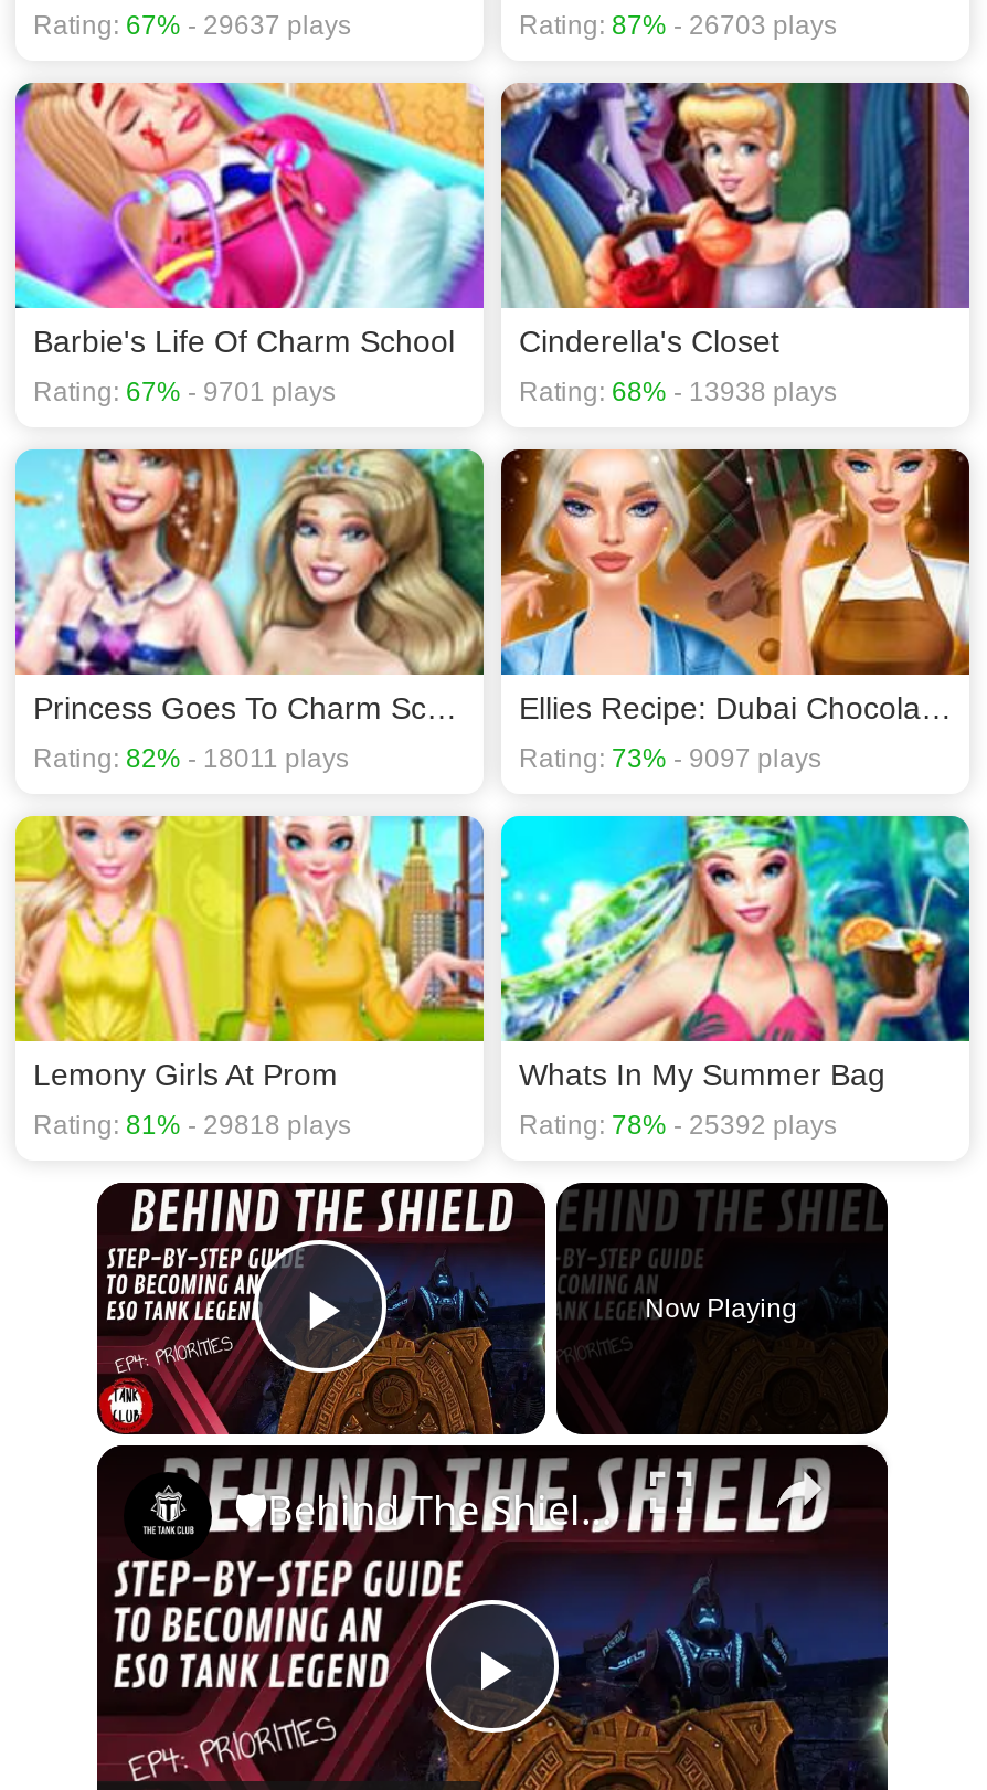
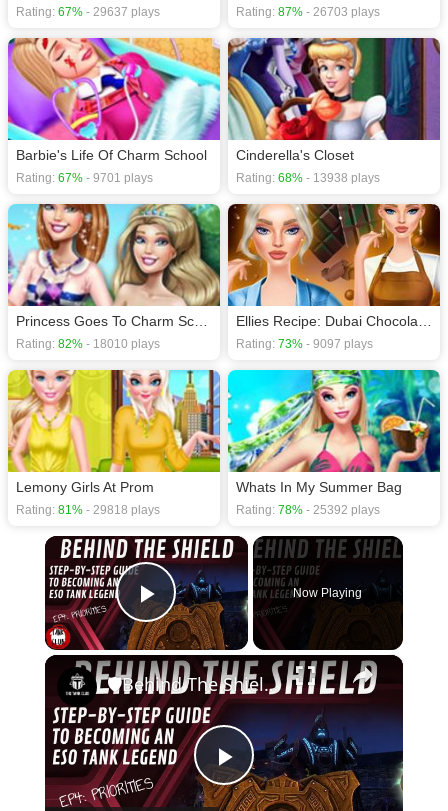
- Rating: 82% - 18011 plays
+ Rating: 82% - 18010 plays
